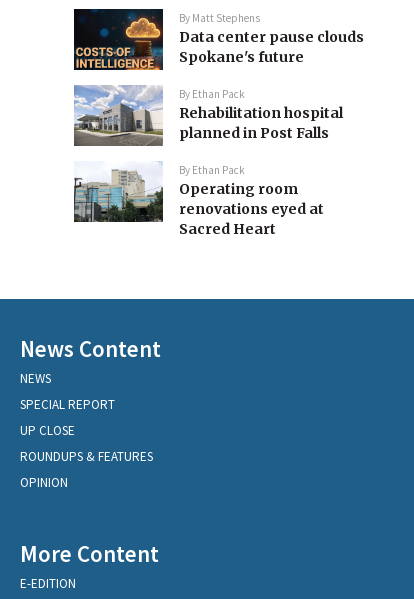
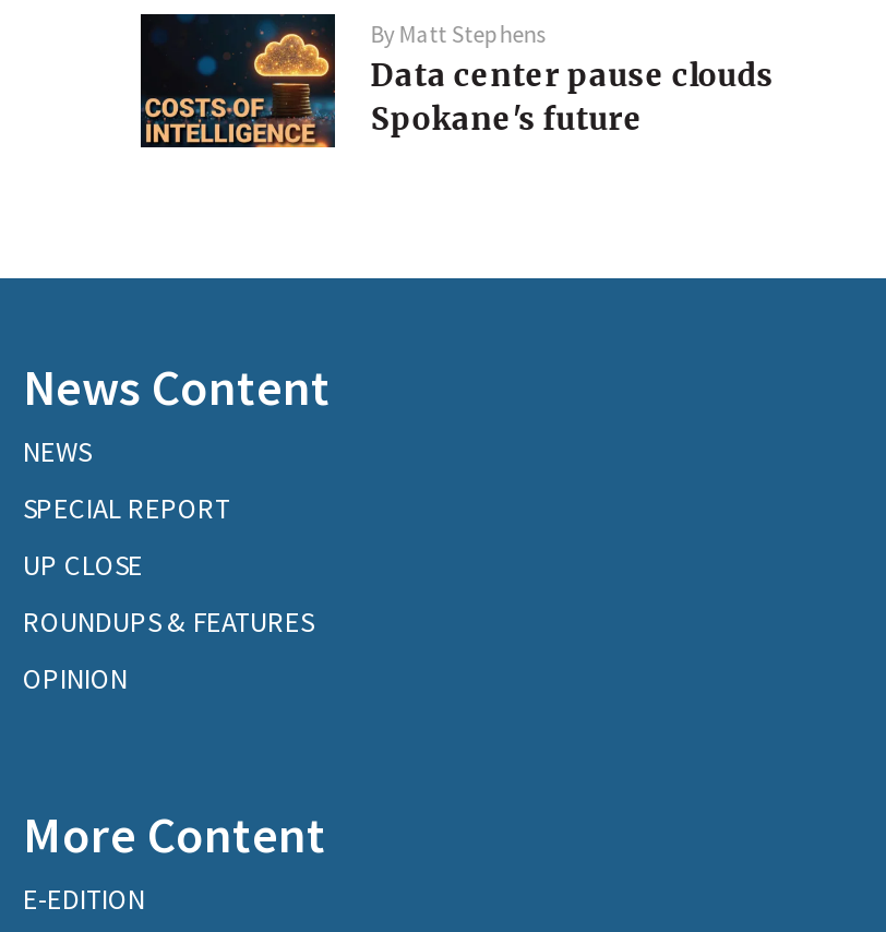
- [image]
- By Ethan Pack
- Rehabilitation hospital
- planned in Post Falls
- By Ethan Pack
- Operating room
- renovations eyed at
- Sacred Heart

- [image]
